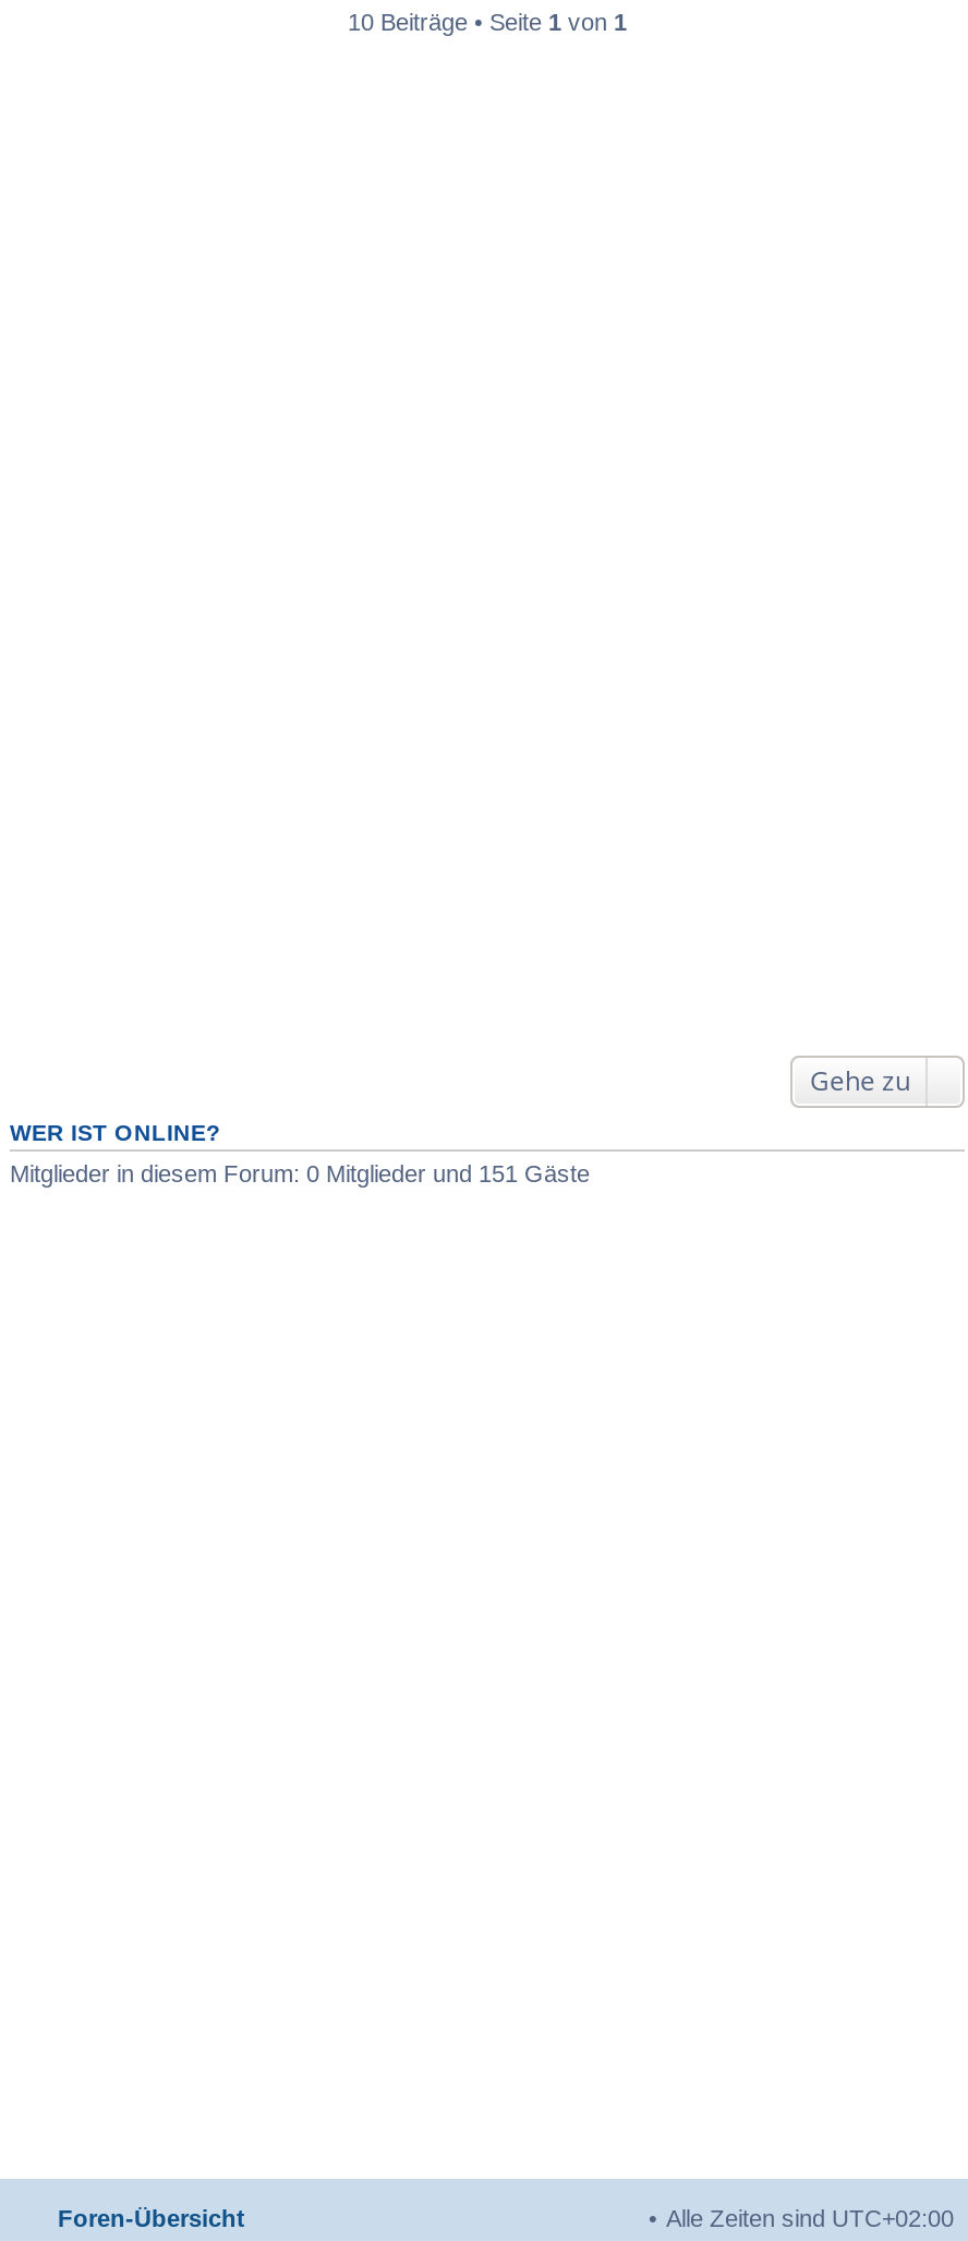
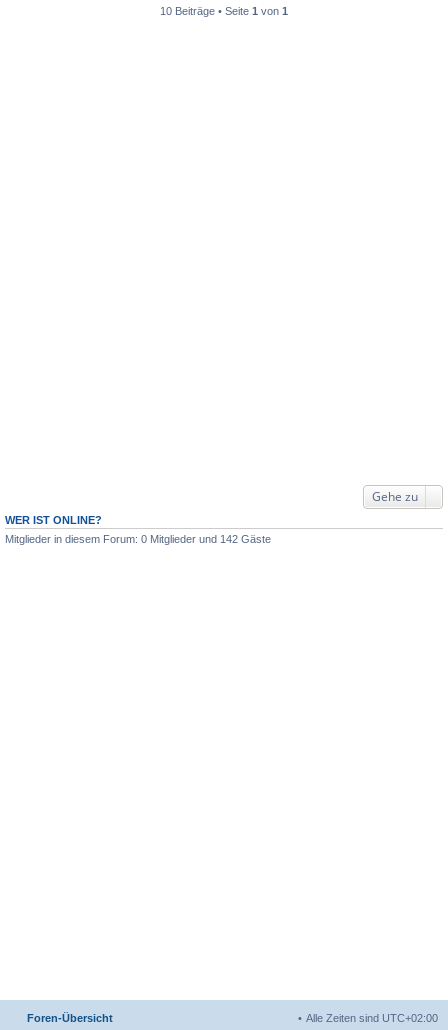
- Mitglieder in diesem Forum: 0 Mitglieder und 151 Gäste
+ Mitglieder in diesem Forum: 0 Mitglieder und 142 Gäste
